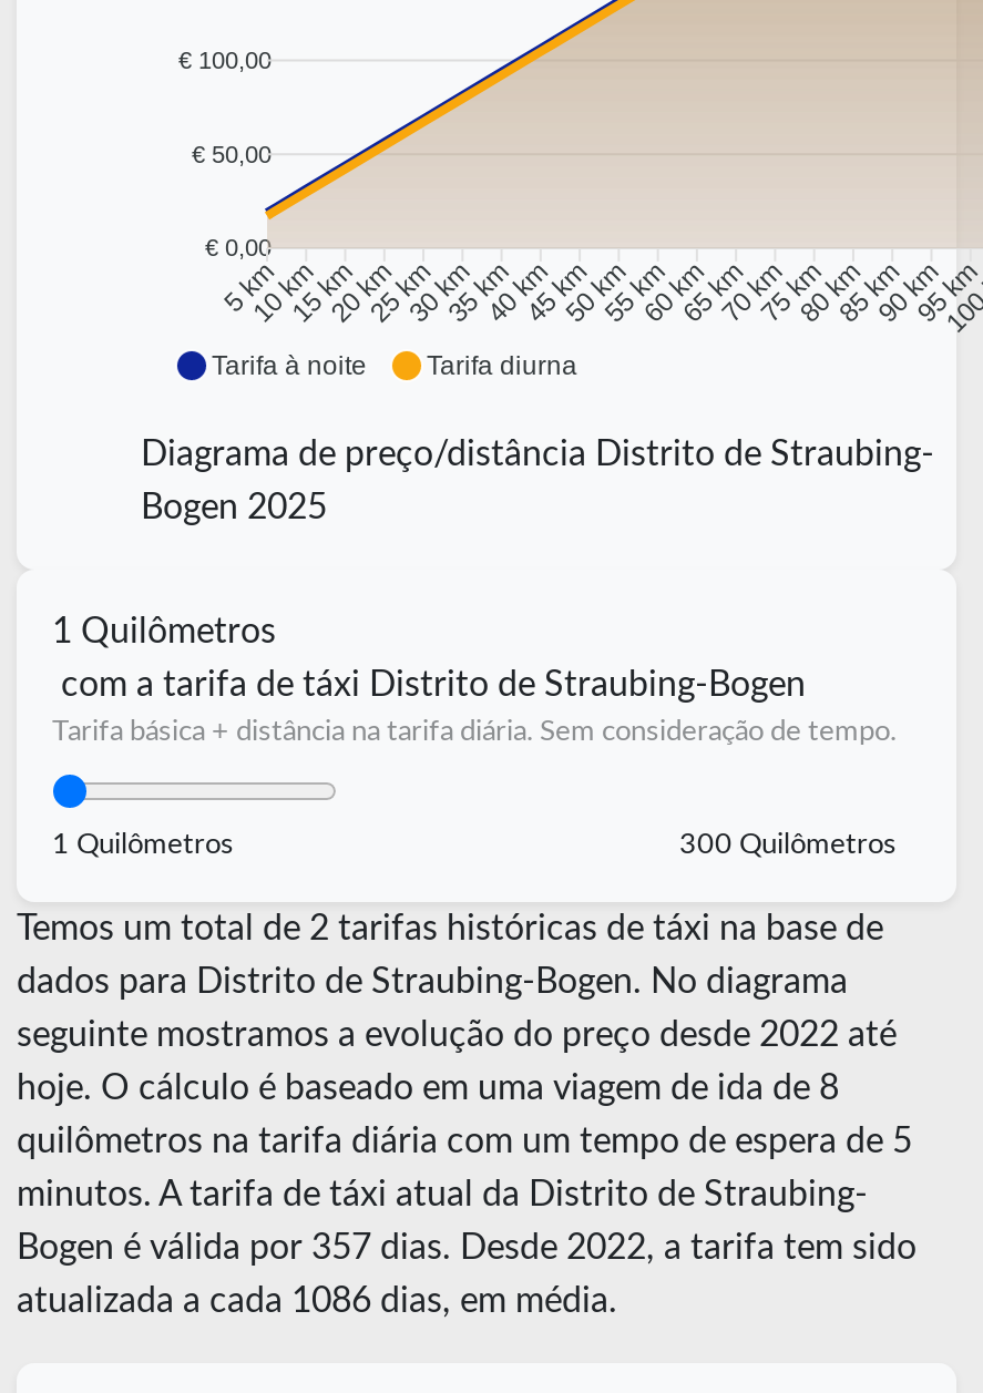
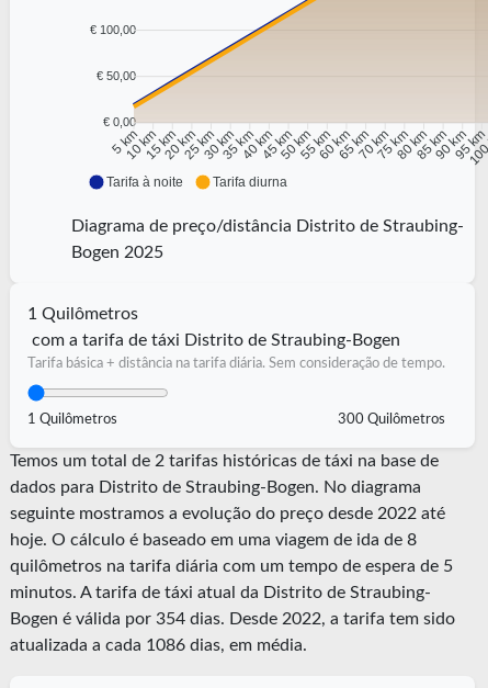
- Bogen é válida por 357 dias. Desde 2022, a tarifa tem sido
+ Bogen é válida por 354 dias. Desde 2022, a tarifa tem sido
